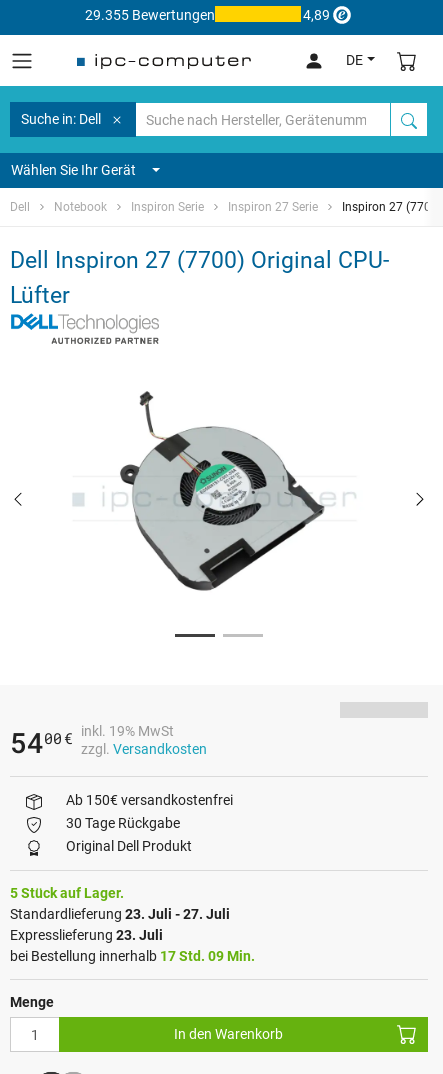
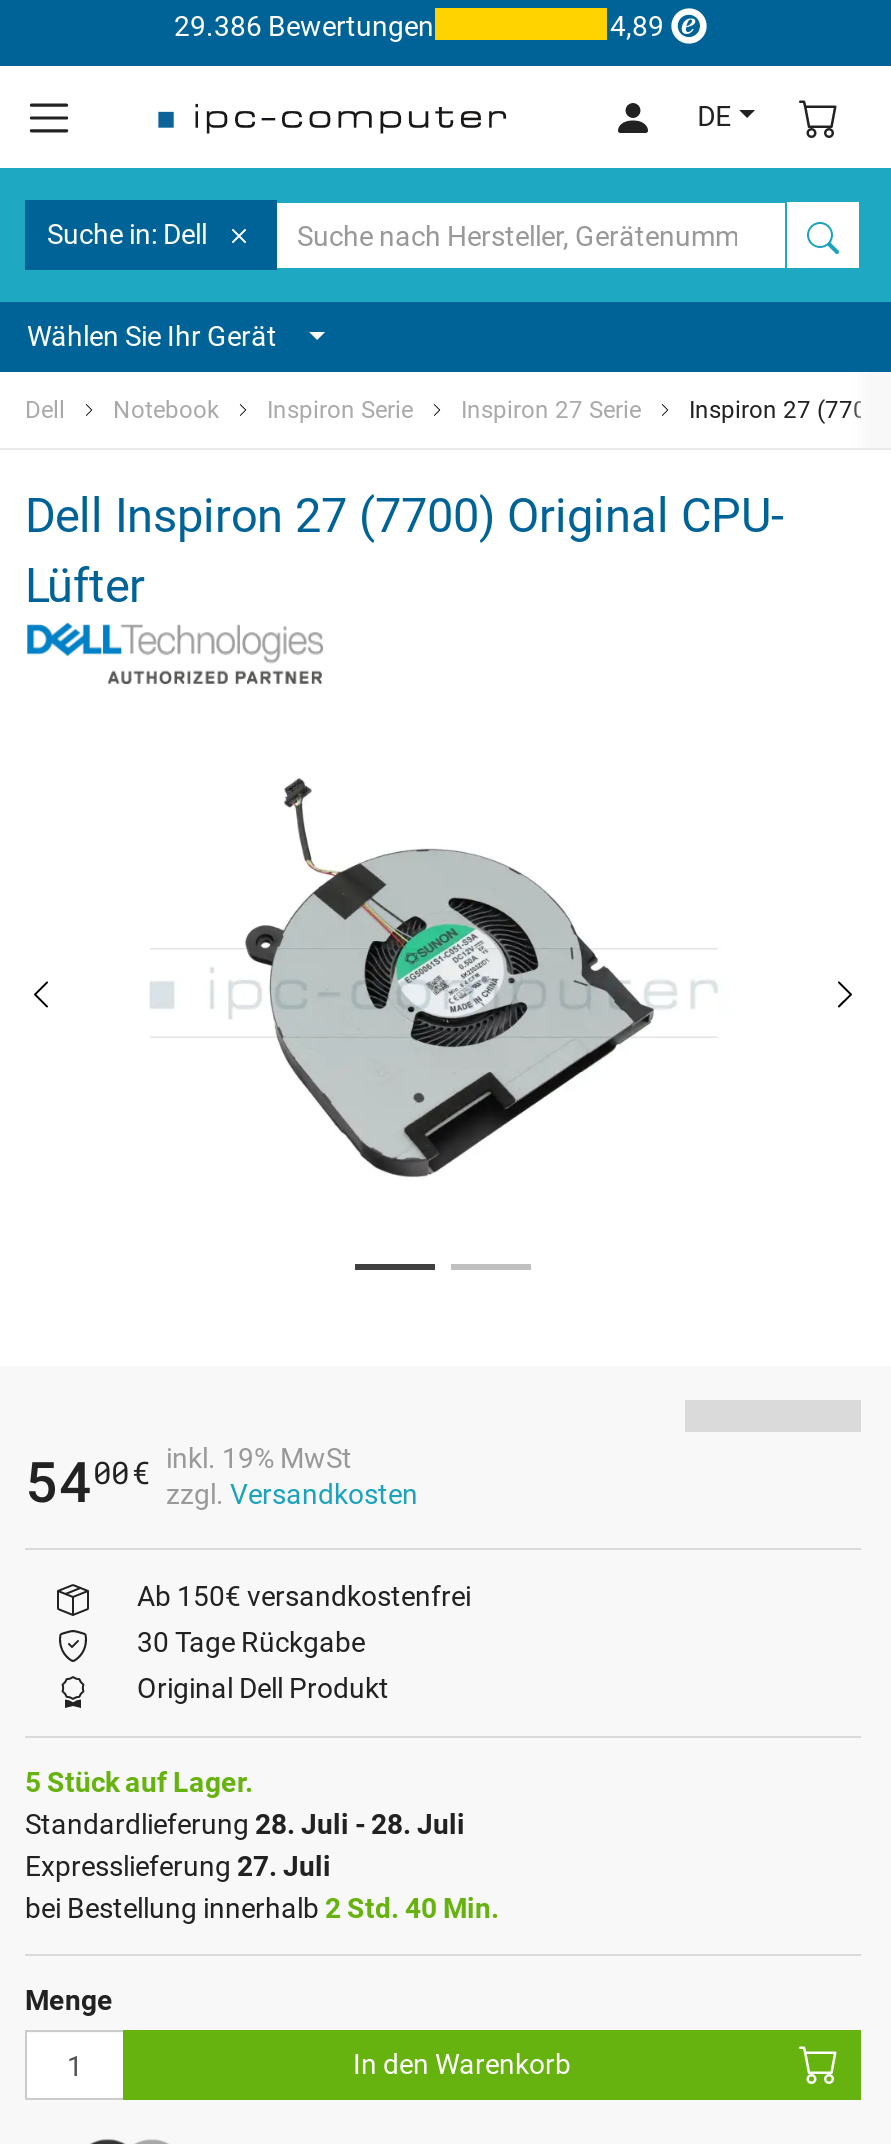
- 29.355 Bewertungen
+ 29.386 Bewertungen

- Standardlieferung 23. Juli - 27. Juli
+ Standardlieferung 28. Juli - 28. Juli

- Expresslieferung 23. Juli
+ Expresslieferung 27. Juli

- bei Bestellung innerhalb 17 Std. 09 Min.
+ bei Bestellung innerhalb 2 Std. 40 Min.
